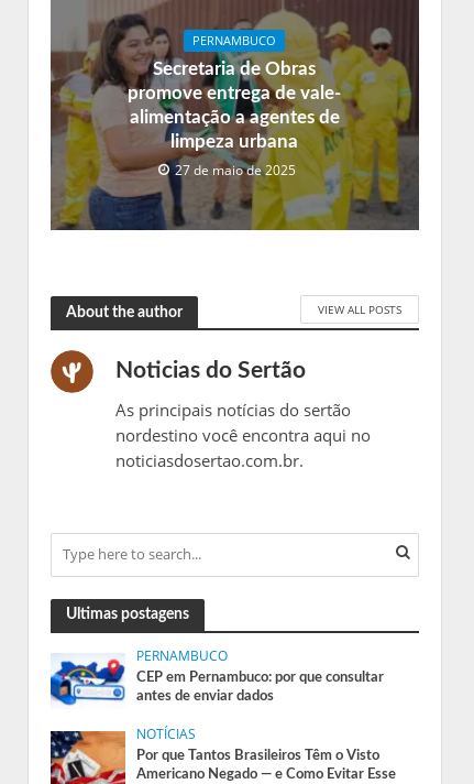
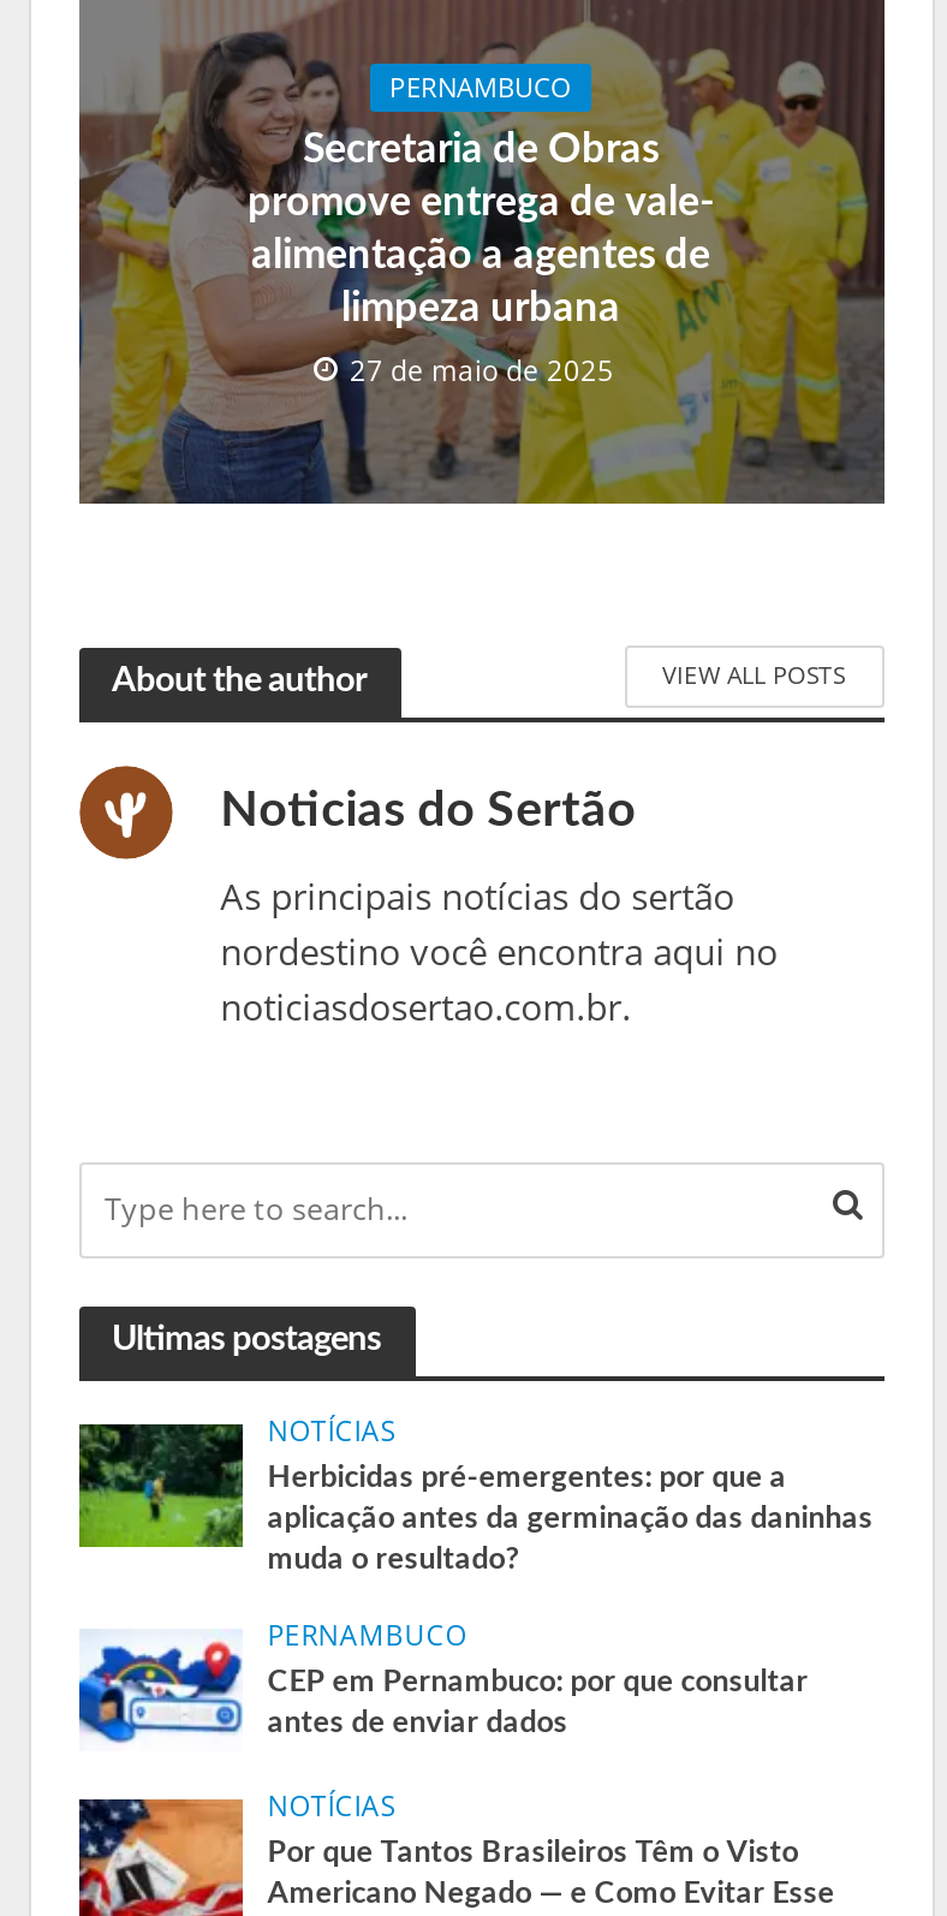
+ [image]
+ NOTÍCIAS
+ Herbicidas pré-emergentes: por que a
+ aplicação antes da germinação das daninhas
+ muda o resultado?
